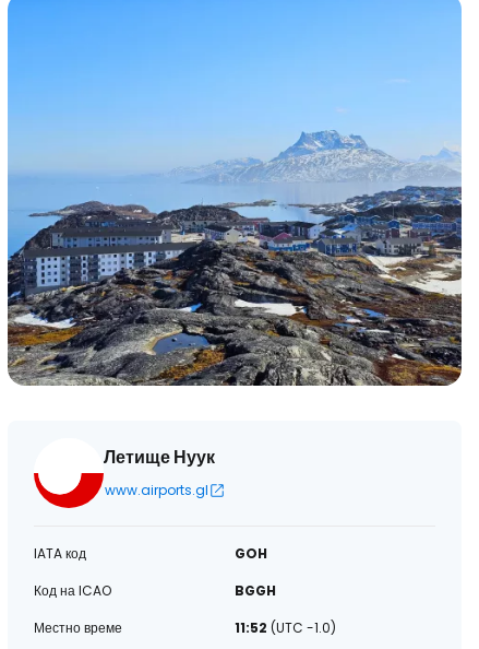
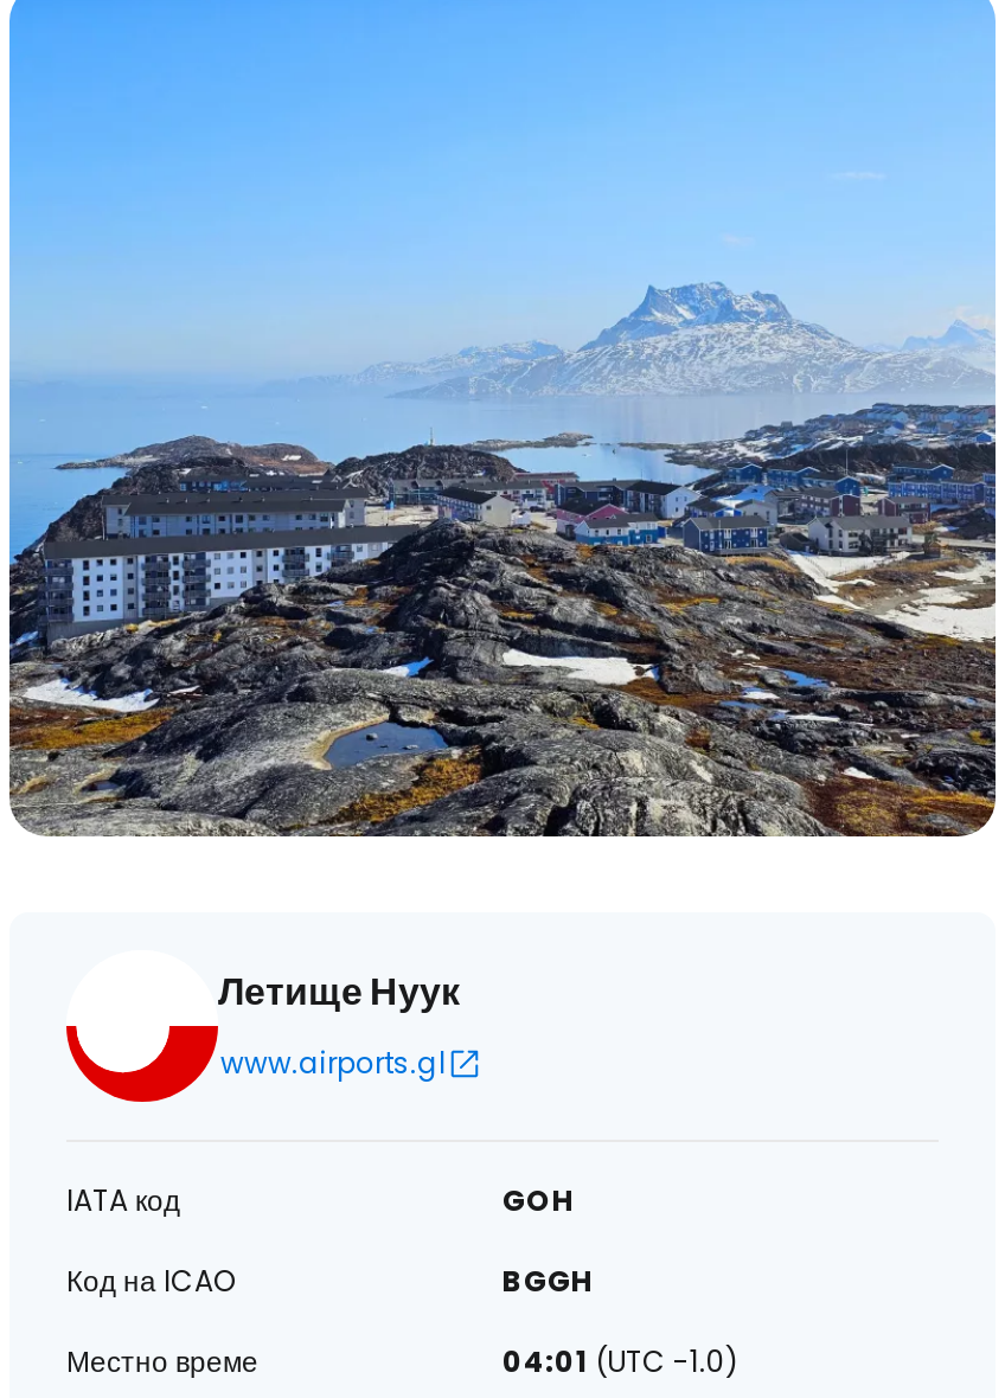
- 11:52 (UTC -1.0)
+ 04:01 (UTC -1.0)
